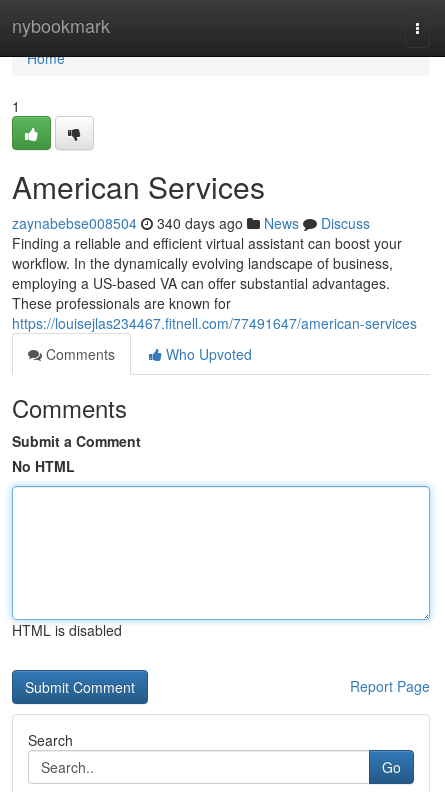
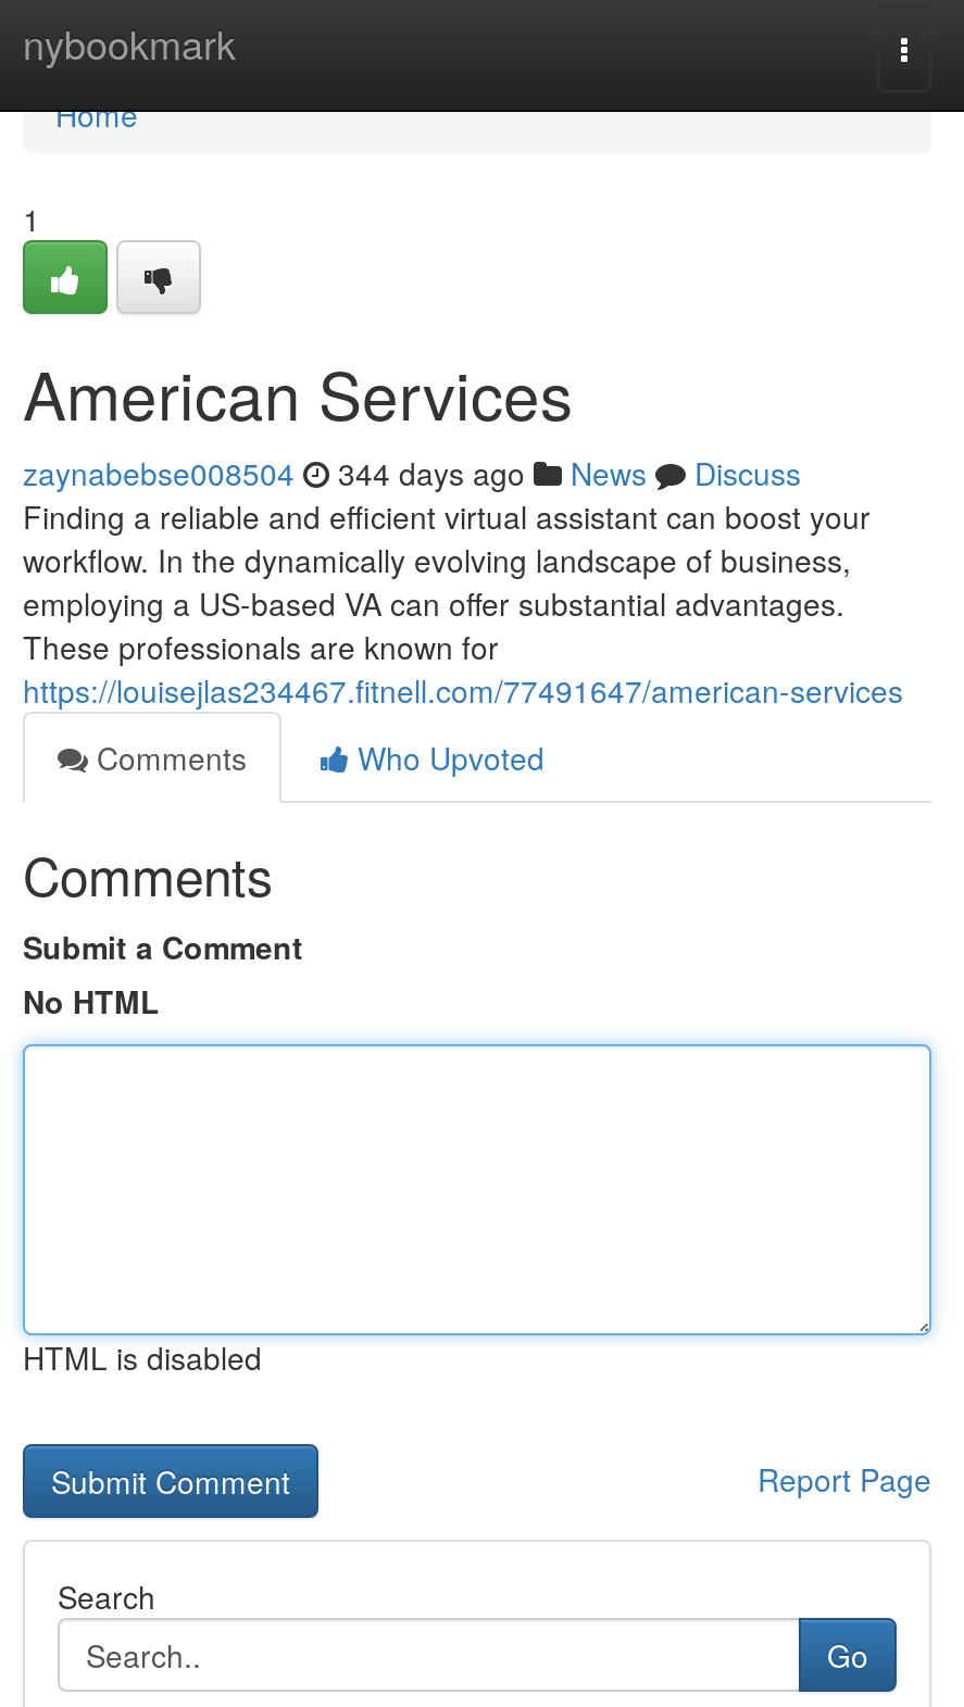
- zaynabebse008504 340 days ago News Discuss
+ zaynabebse008504 344 days ago News Discuss
